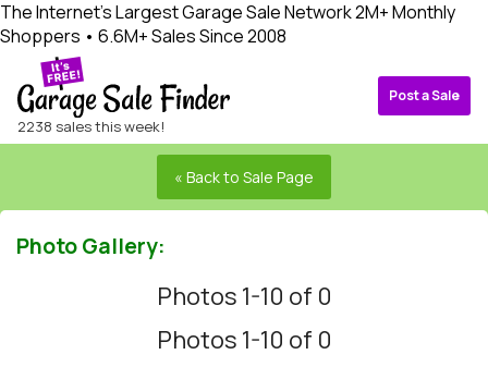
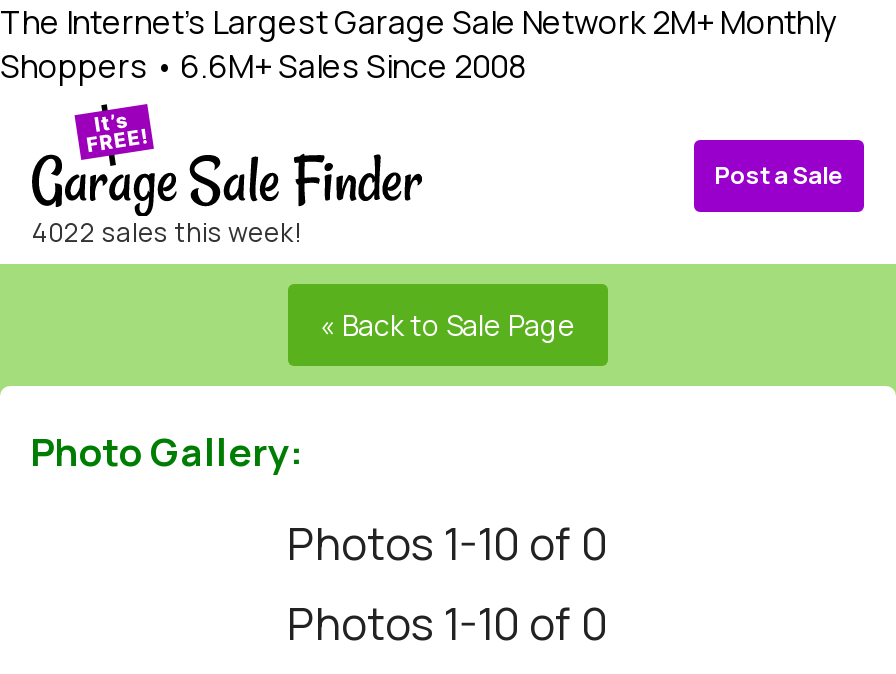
- 2238 sales this week!
+ 4022 sales this week!
